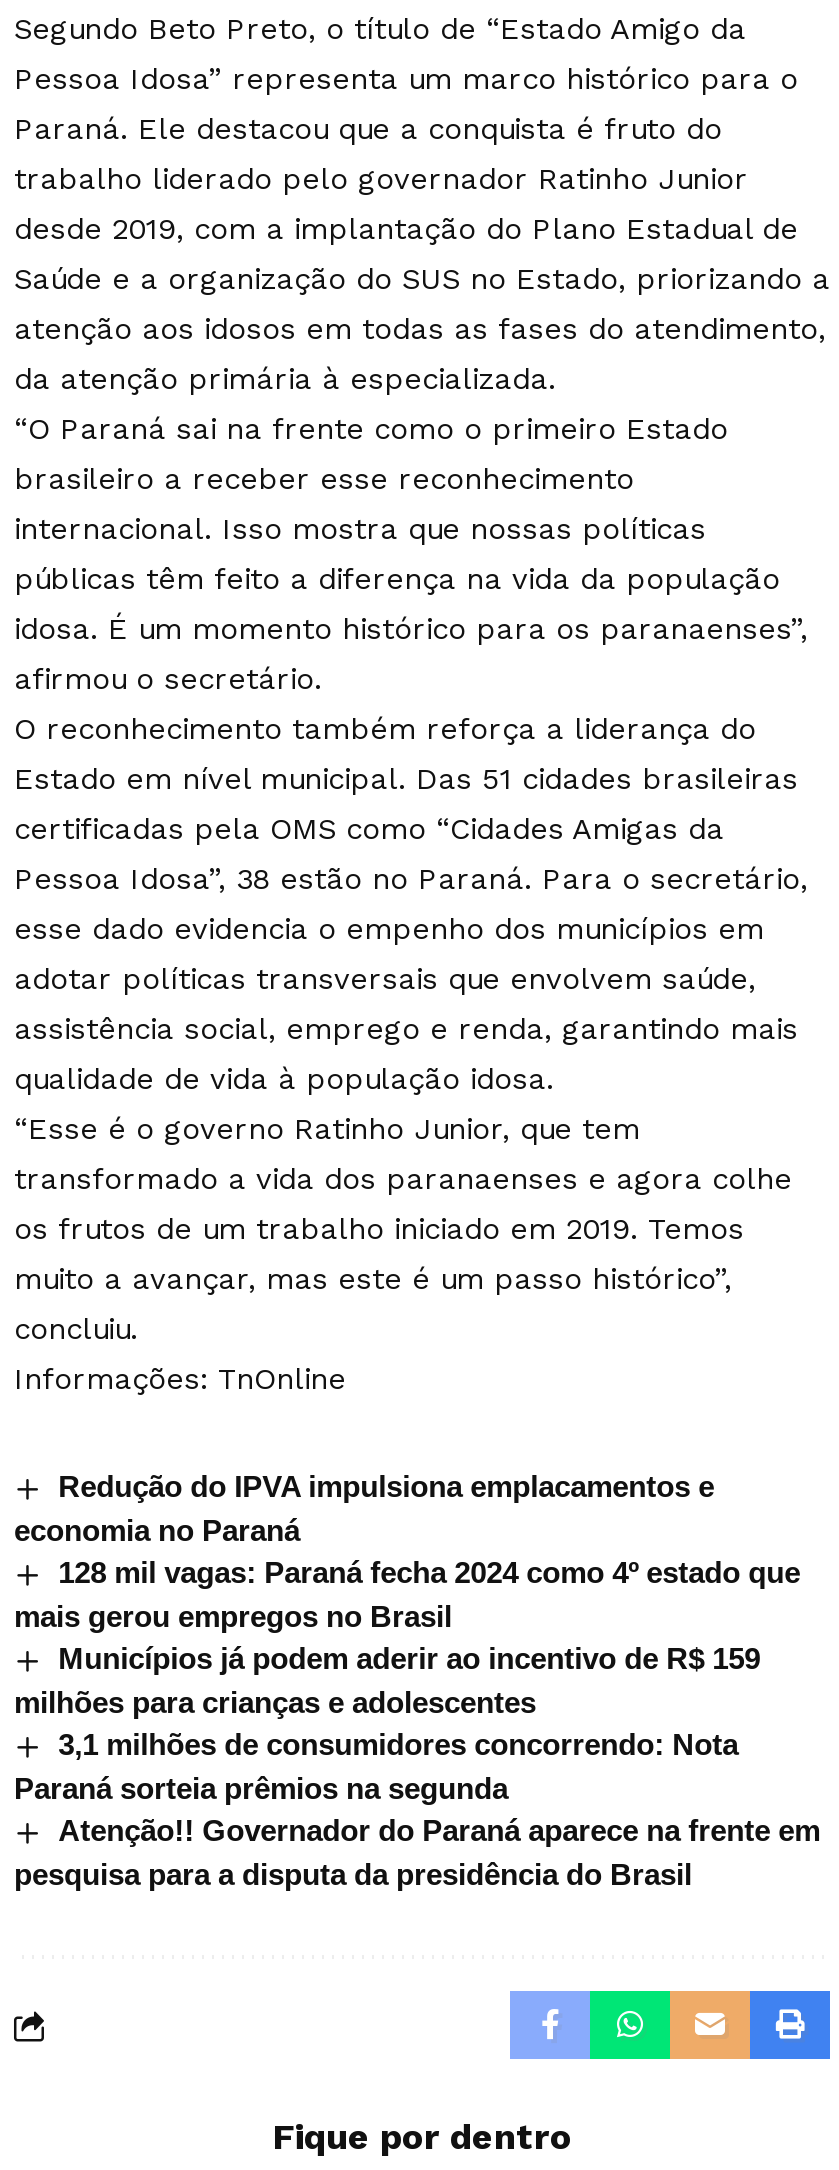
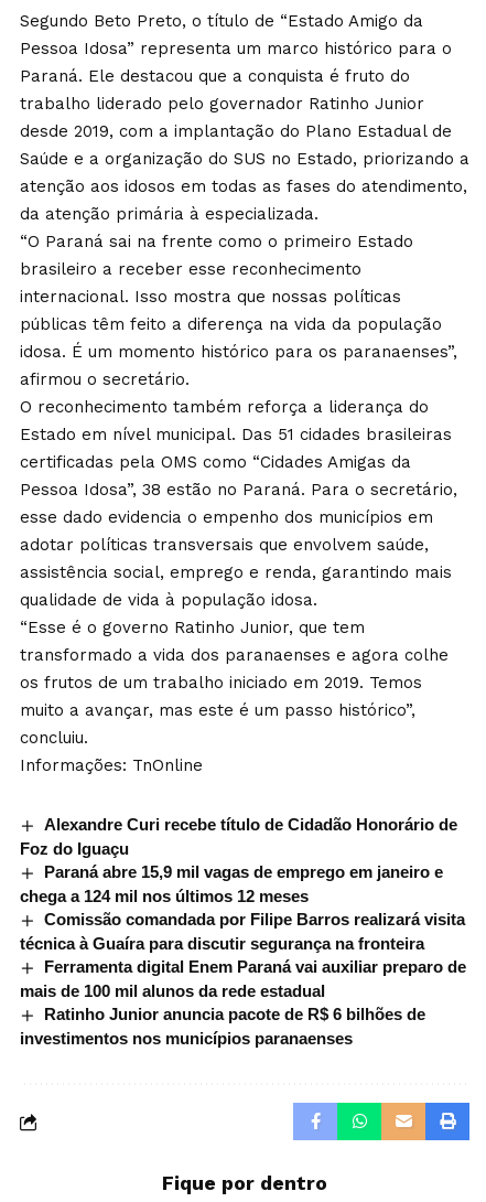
- Redução do IPVA impulsiona emplacamentos e
- economia no Paraná
- 128 mil vagas: Paraná fecha 2024 como 4º estado que
- mais gerou empregos no Brasil
- Municípios já podem aderir ao incentivo de R$ 159
- milhões para crianças e adolescentes
- 3,1 milhões de consumidores concorrendo: Nota
- Paraná sorteia prêmios na segunda
- Atenção!! Governador do Paraná aparece na frente em
- pesquisa para a disputa da presidência do Brasil
+ Alexandre Curi recebe título de Cidadão Honorário de
+ Foz do Iguaçu
+ Paraná abre 15,9 mil vagas de emprego em janeiro e
+ chega a 124 mil nos últimos 12 meses
+ Comissão comandada por Filipe Barros realizará visita
+ técnica à Guaíra para discutir segurança na fronteira
+ Ferramenta digital Enem Paraná vai auxiliar preparo de
+ mais de 100 mil alunos da rede estadual
+ Ratinho Junior anuncia pacote de R$ 6 bilhões de
+ investimentos nos municípios paranaenses
